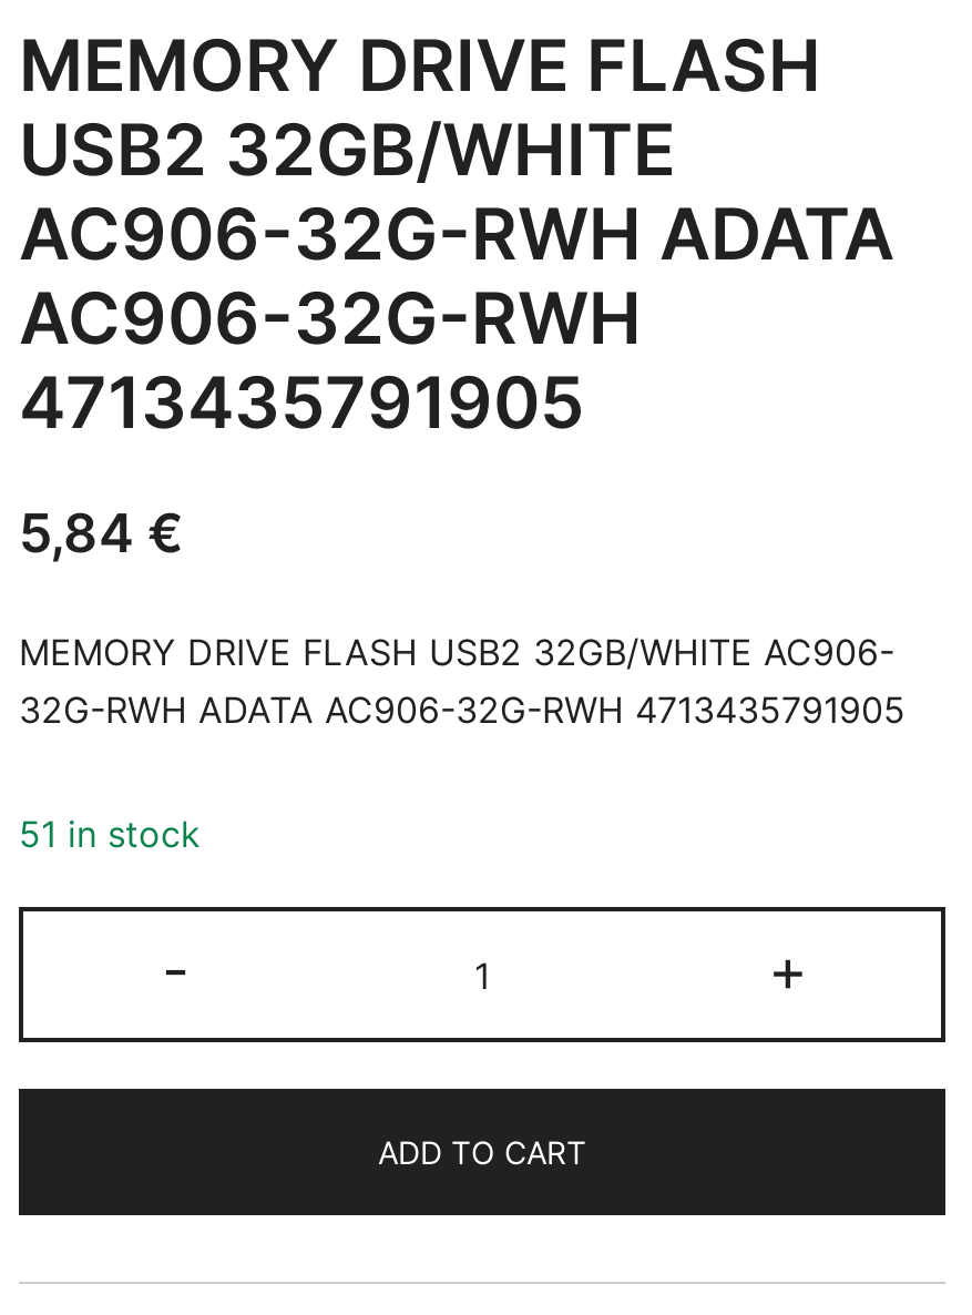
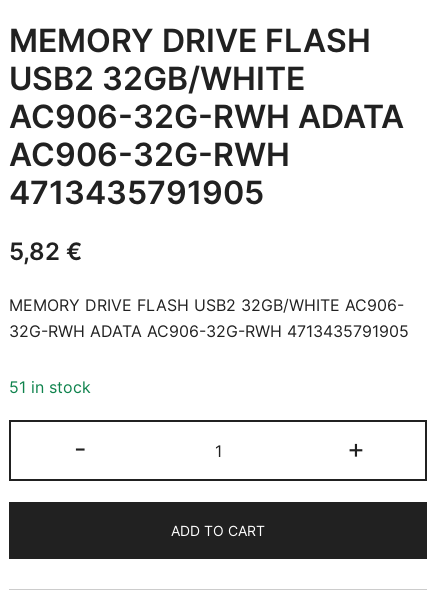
- 5,84 €
+ 5,82 €
